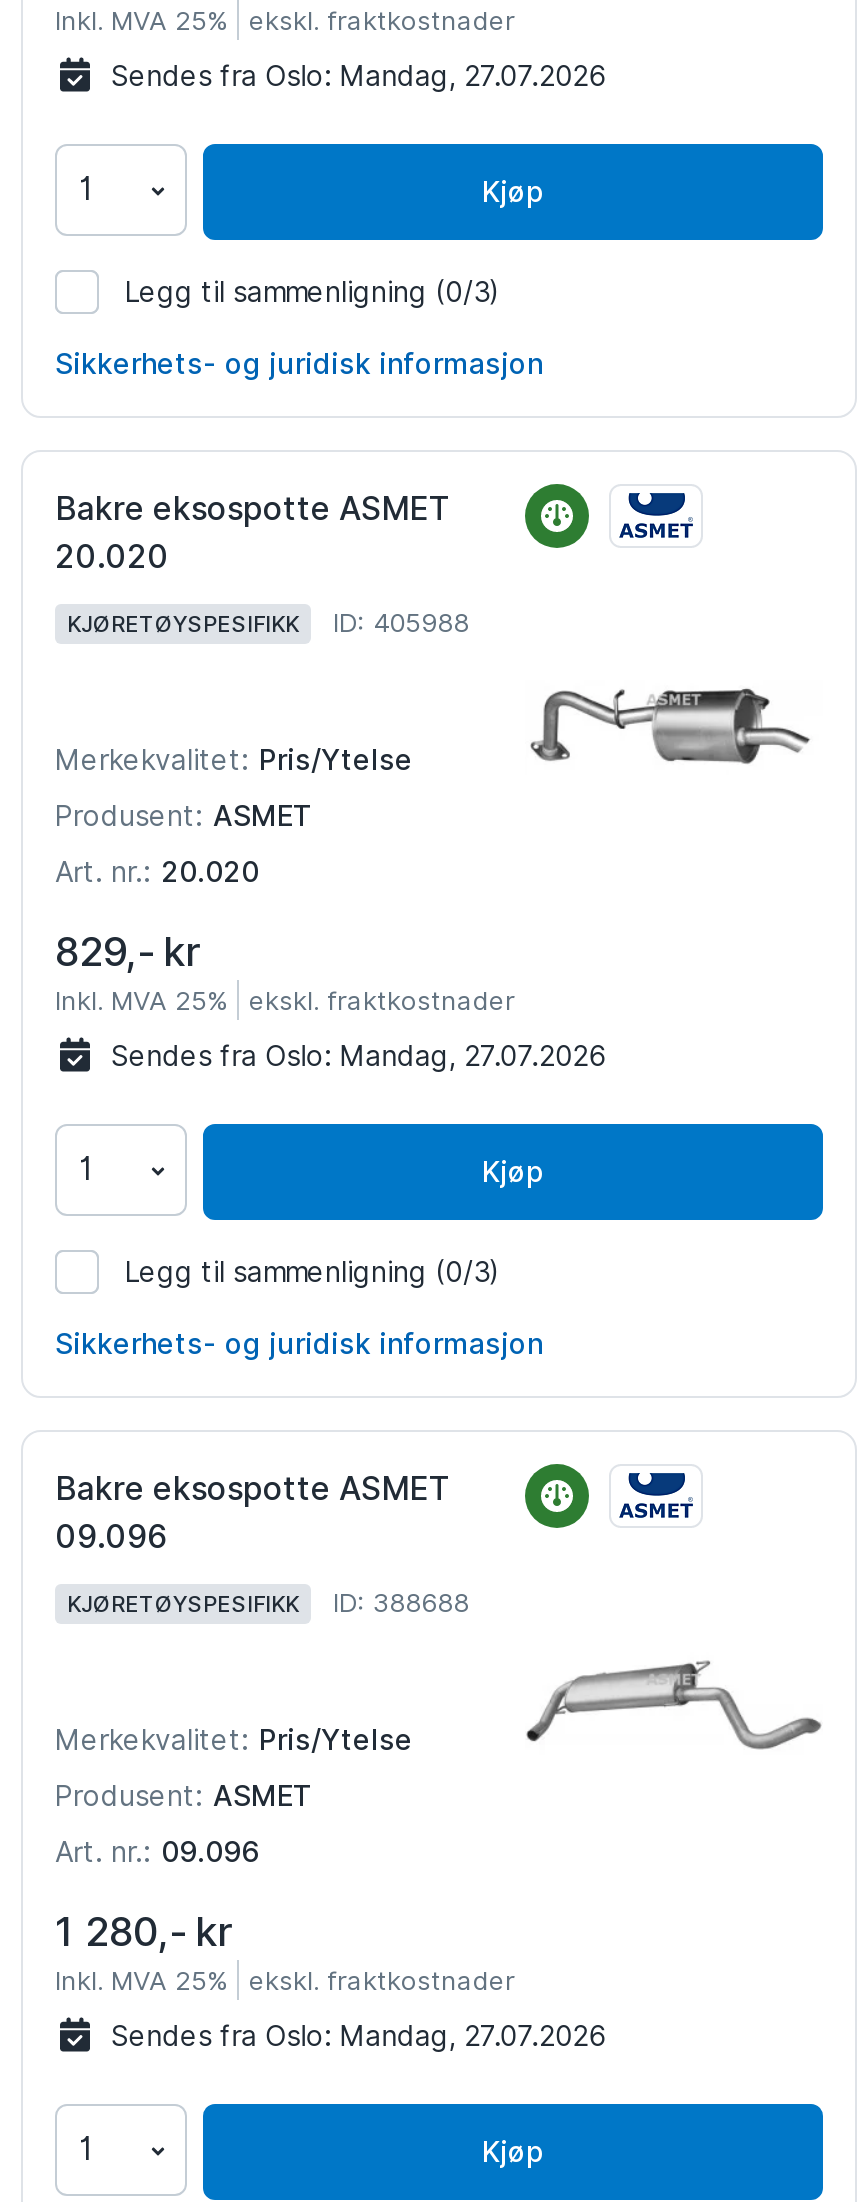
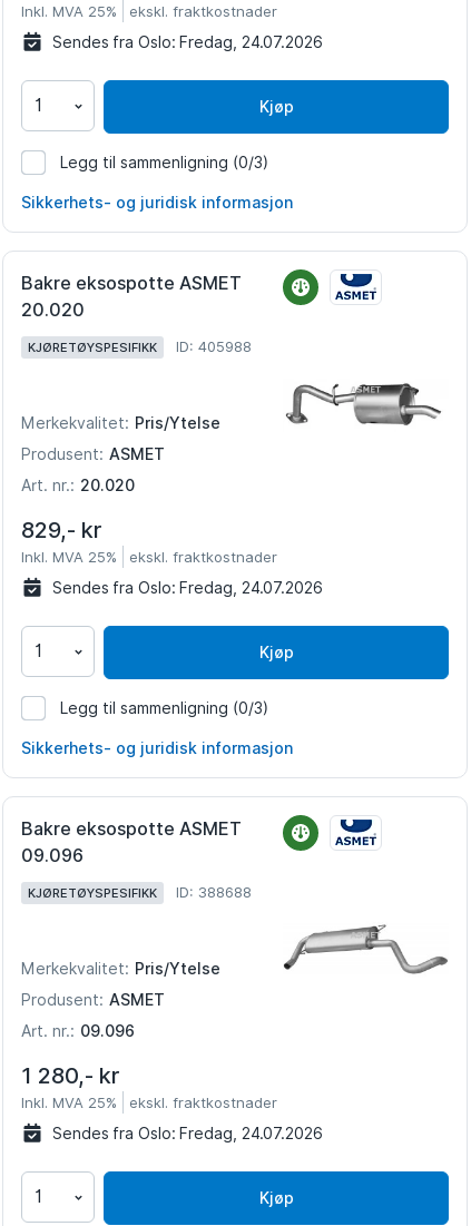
- Sendes fra Oslo: Mandag, 27.07.2026
+ Sendes fra Oslo: Fredag, 24.07.2026

- Sendes fra Oslo: Mandag, 27.07.2026
+ Sendes fra Oslo: Fredag, 24.07.2026

- Sendes fra Oslo: Mandag, 27.07.2026
+ Sendes fra Oslo: Fredag, 24.07.2026
